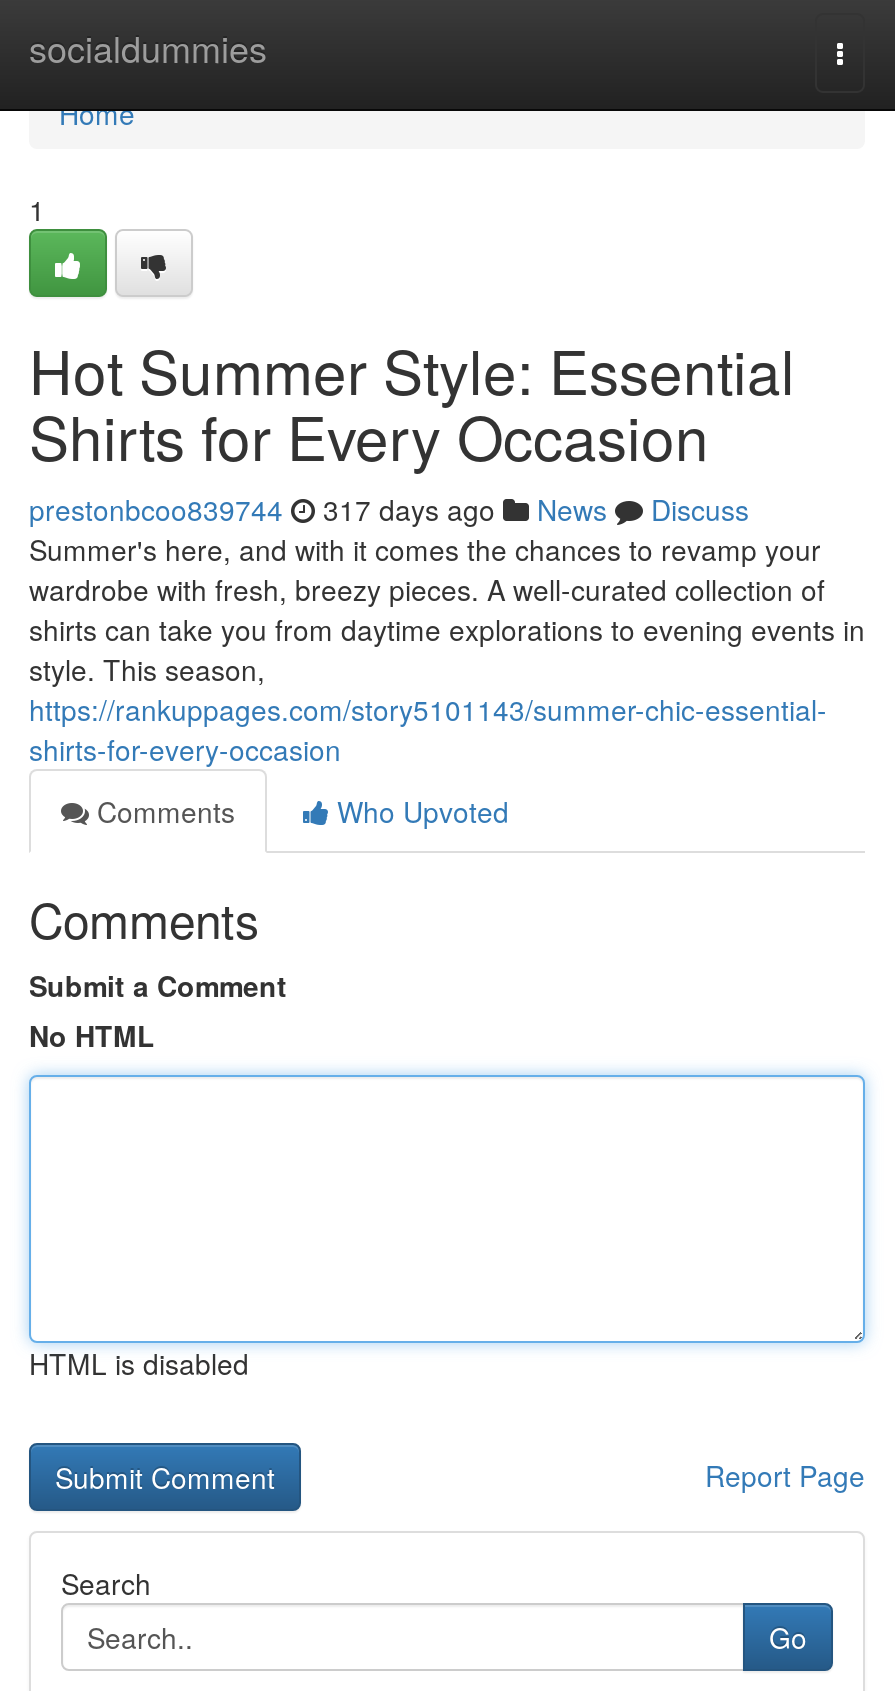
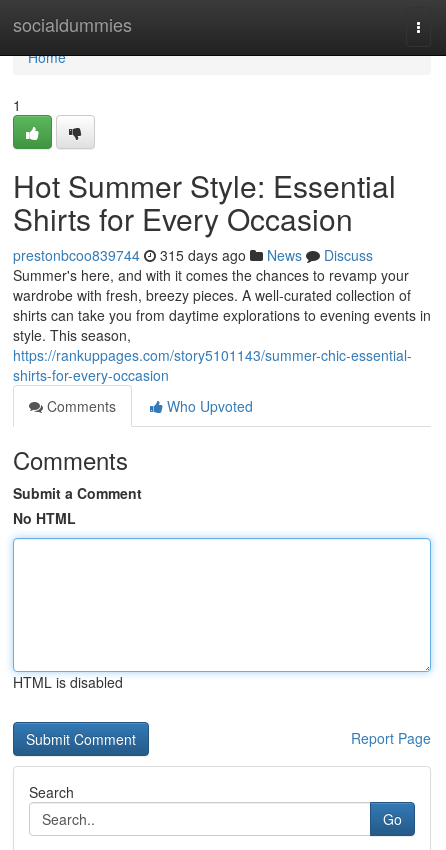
- prestonbcoo839744 317 days ago News Discuss
+ prestonbcoo839744 315 days ago News Discuss
